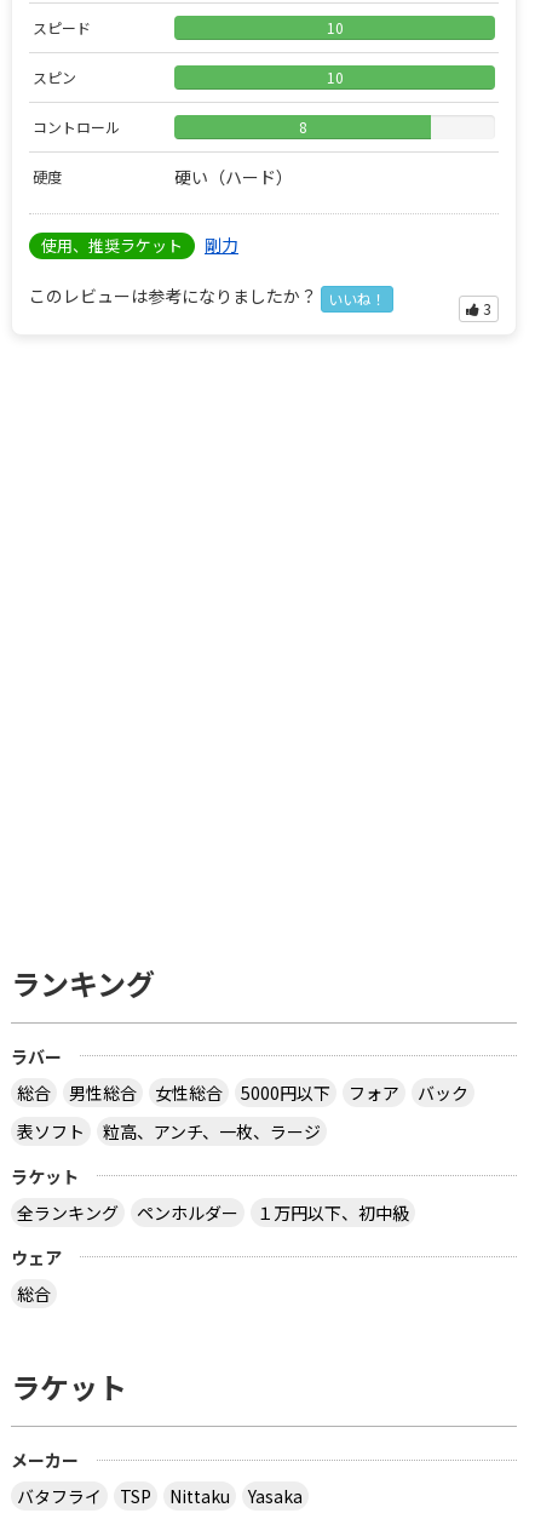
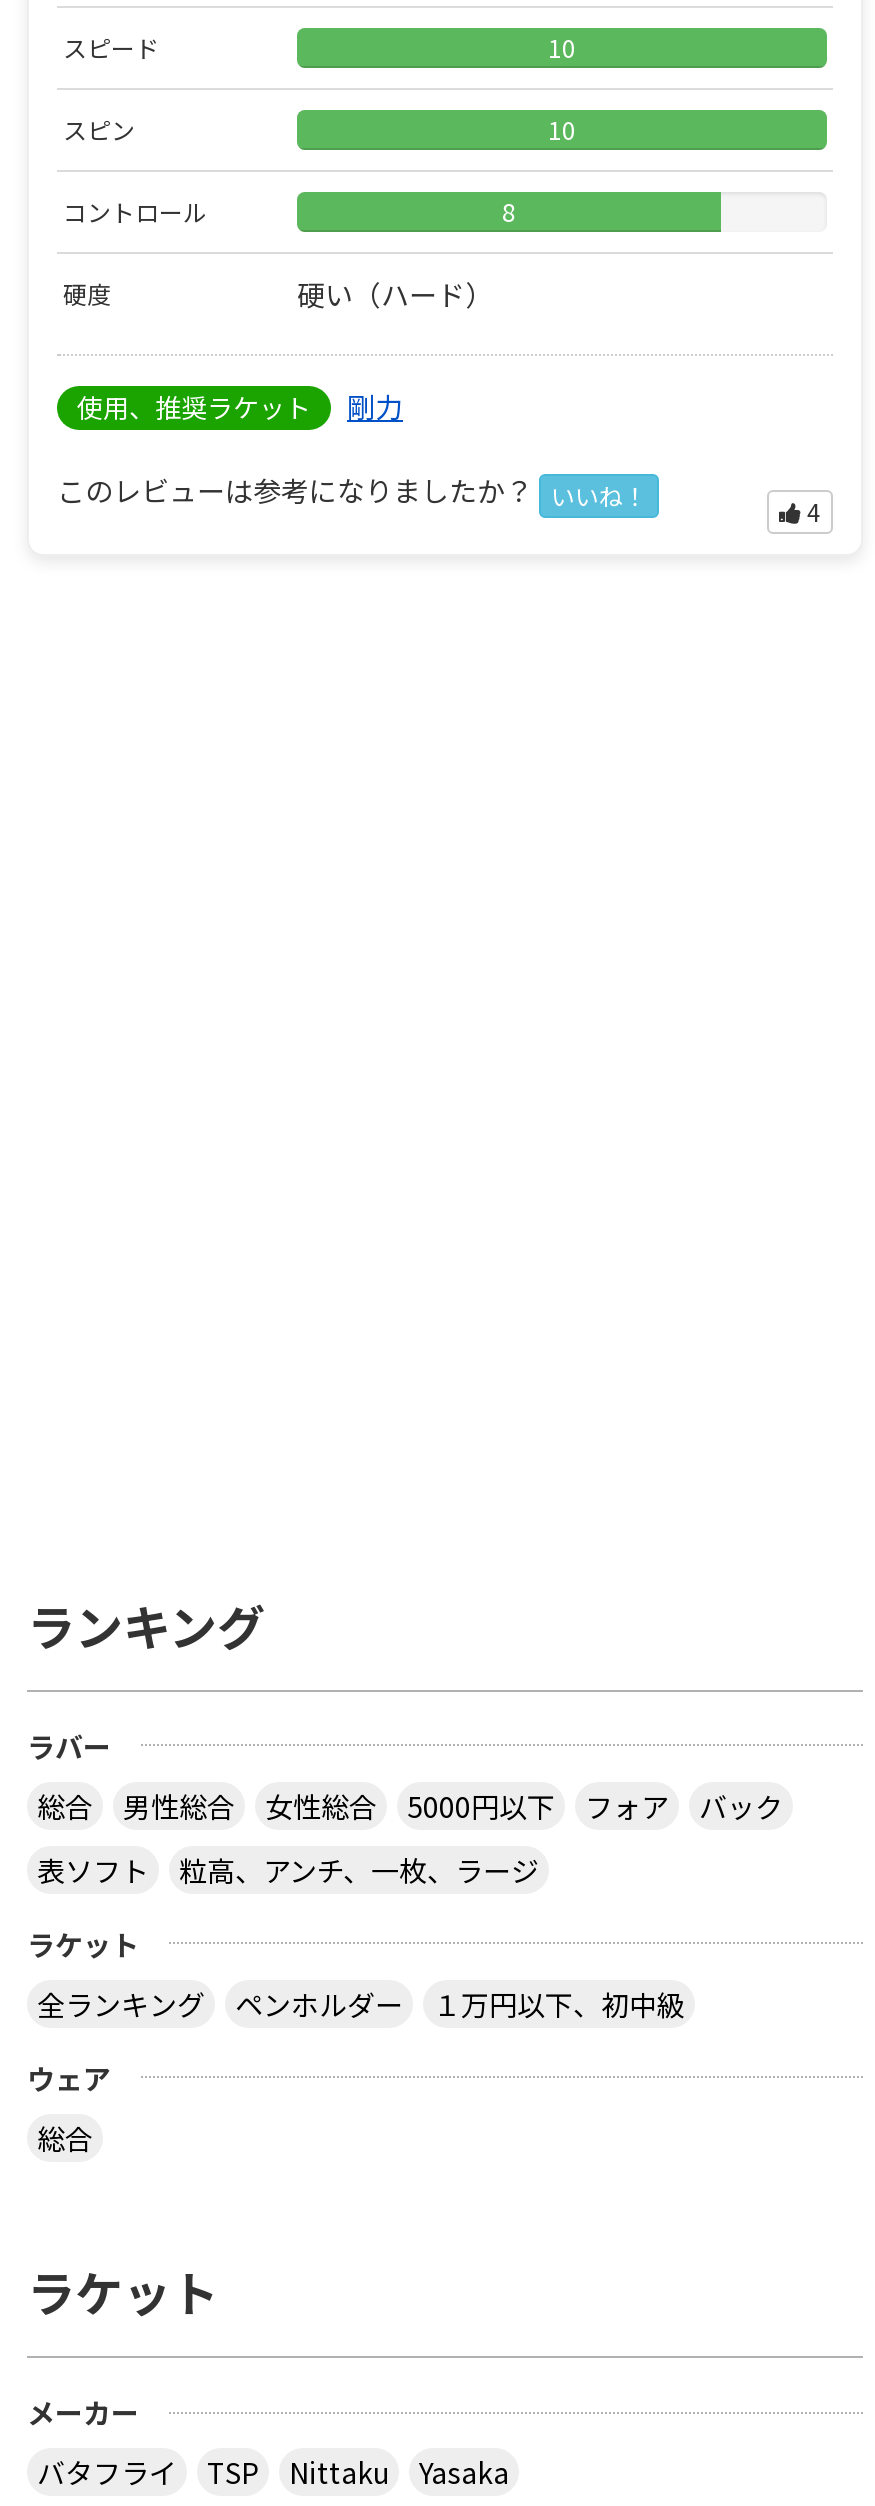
- 3
+ 4
